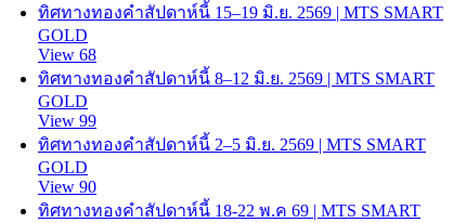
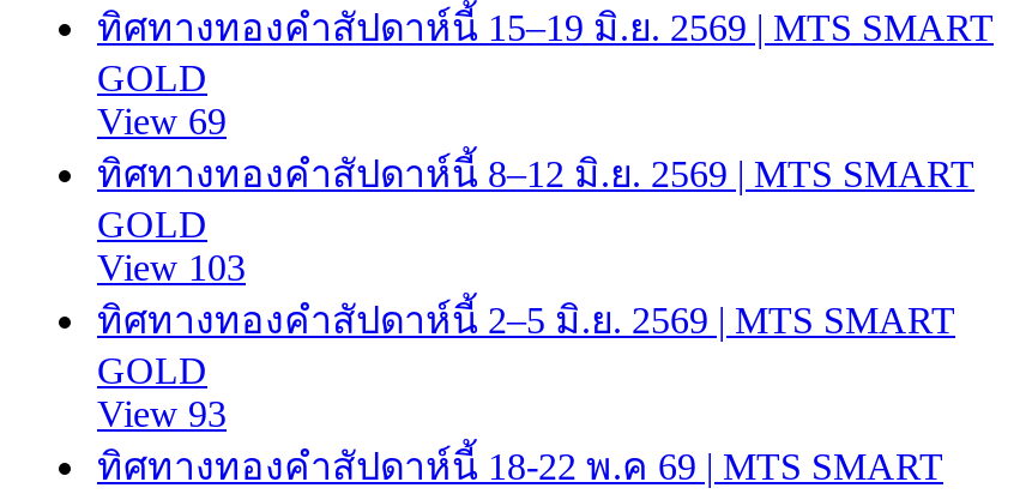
- View 68
+ View 69

- View 99
+ View 103

- View 90
+ View 93
